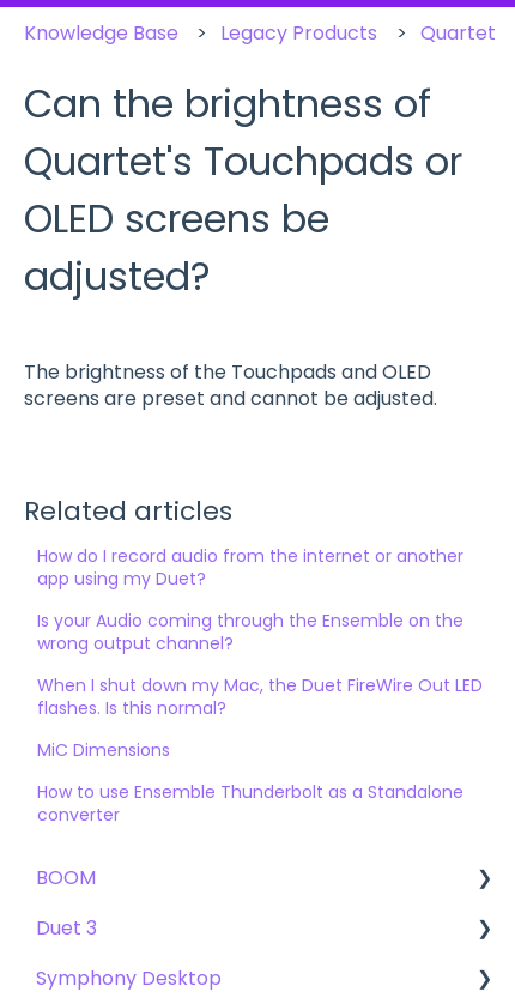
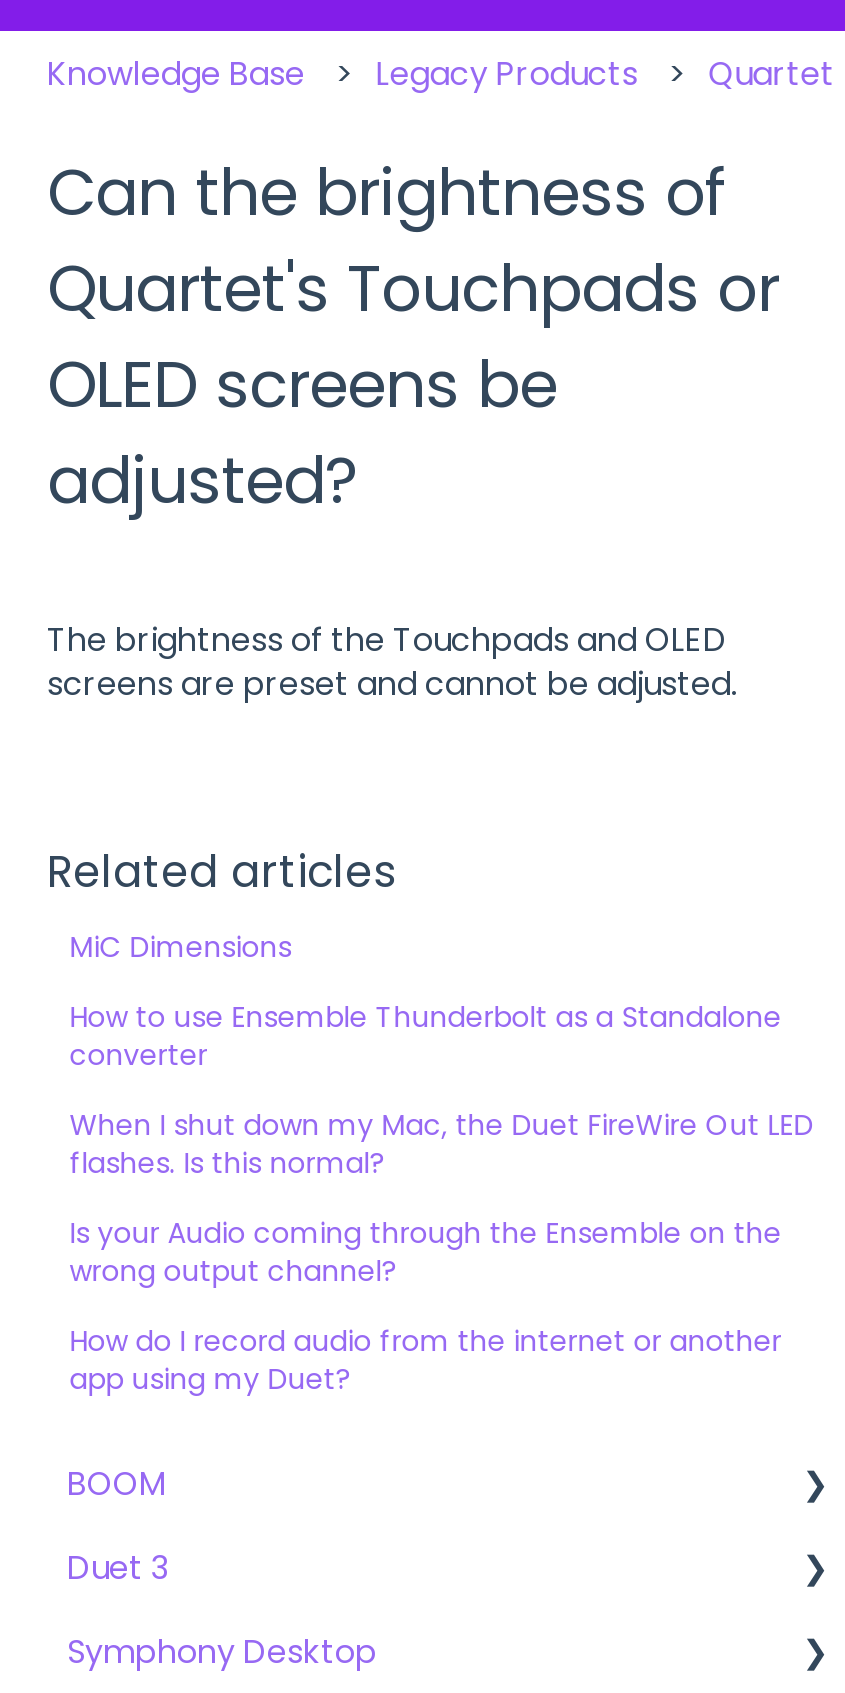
moved down: How do I record audio from the internet or another | app using my Duet? | Is your Audio coming through the Ensemble on the | wrong output channel? | When I shut down my Mac, the Duet FireWire Out LED | flashes. Is this normal?

moved up: MiC Dimensions | How to use Ensemble Thunderbolt as a Standalone | converter
